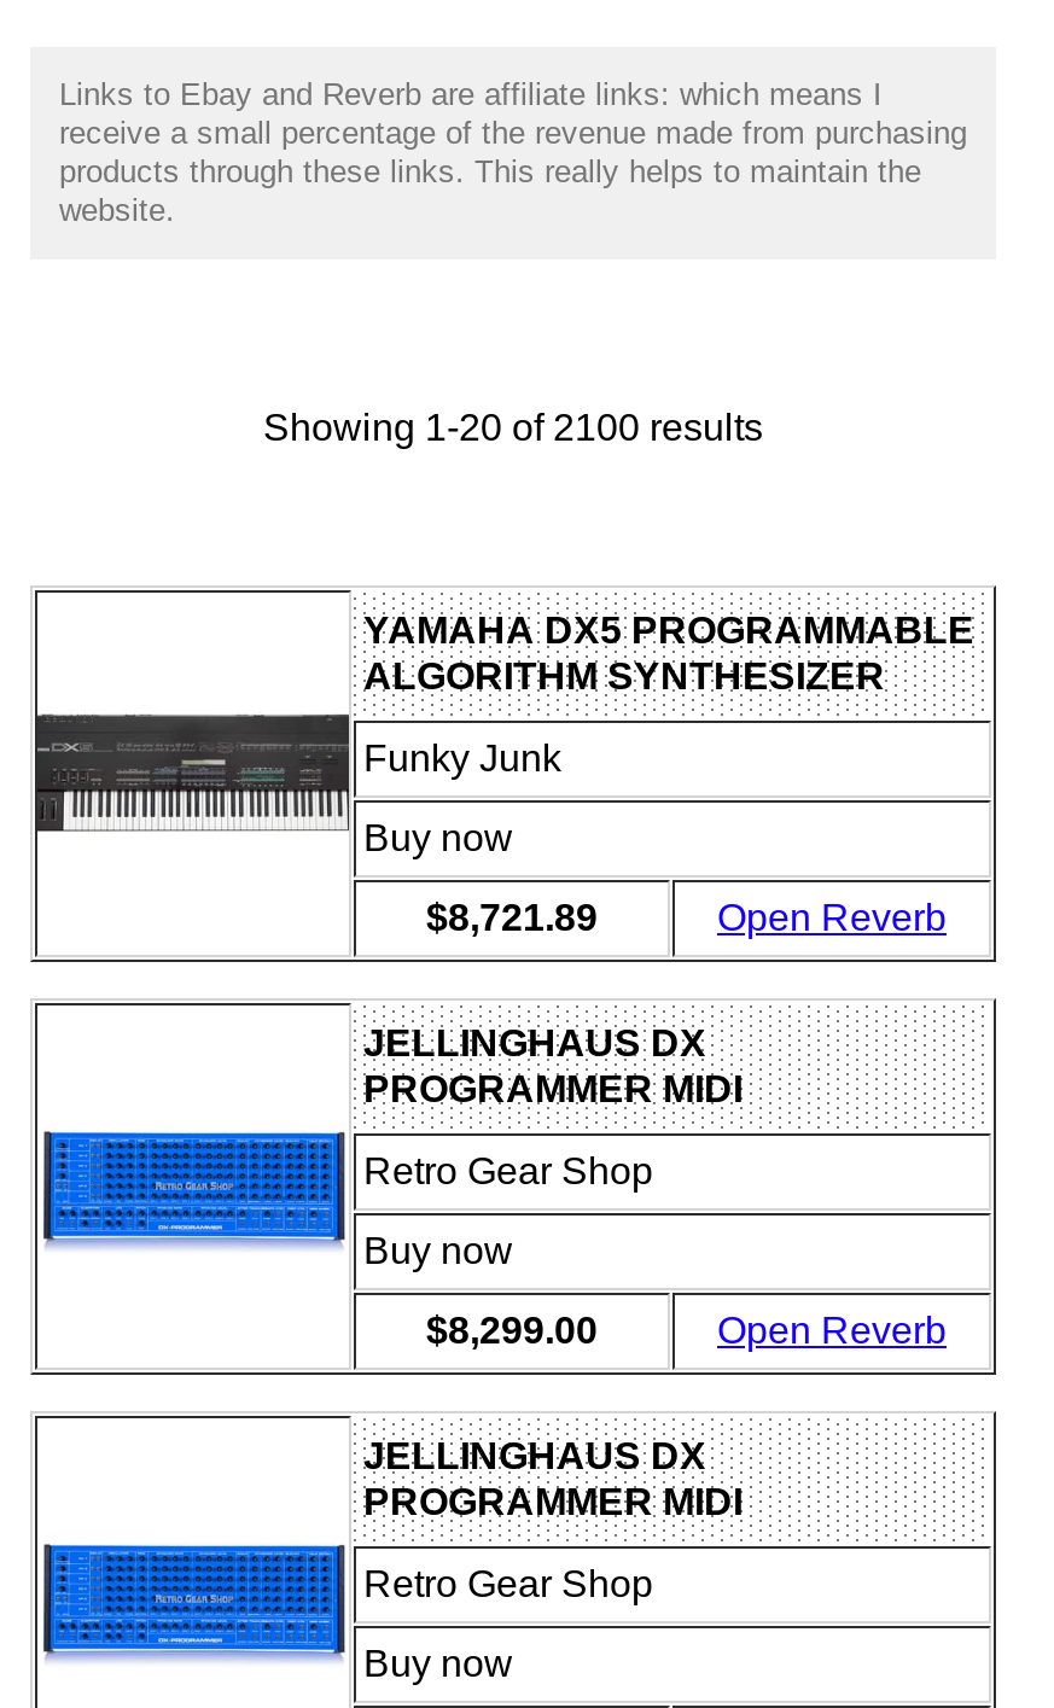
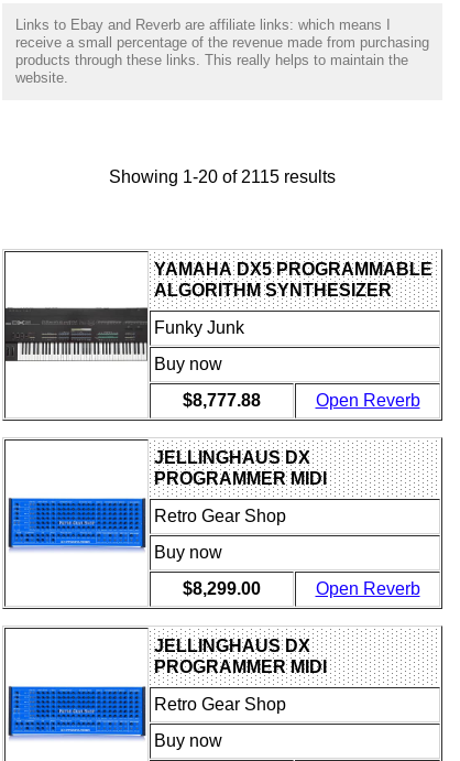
- Showing 1-20 of 2100 results
+ Showing 1-20 of 2115 results

- $8,721.89
+ $8,777.88
